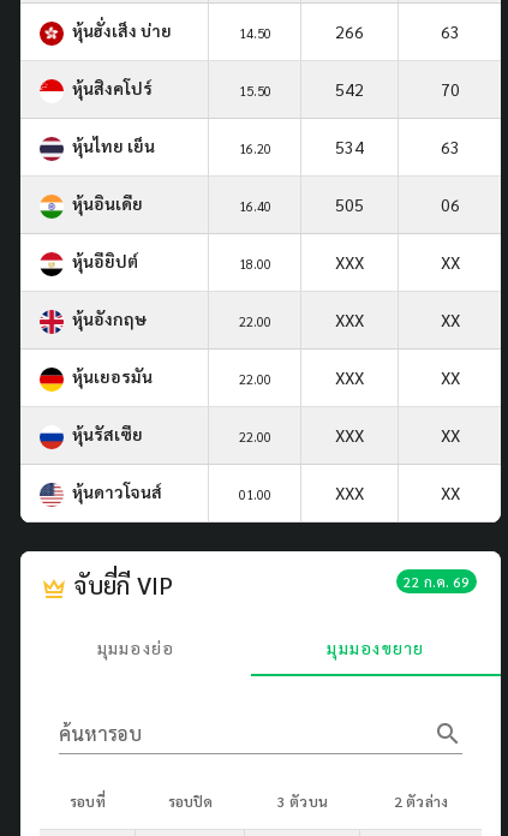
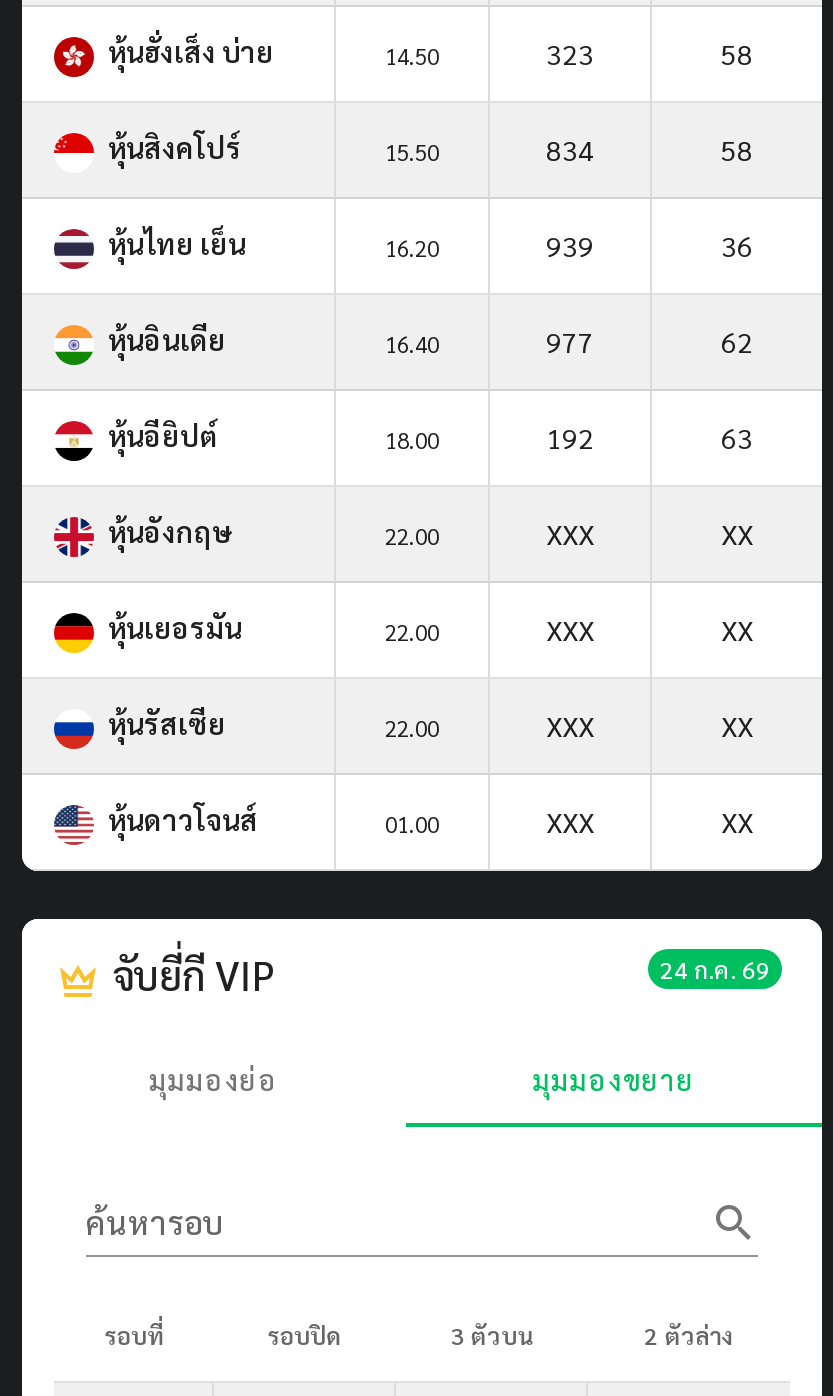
- 266
+ 323

- 63
+ 58

- 542
+ 834

- 70
+ 58

- 534
+ 939

- 63
+ 36

- 505
+ 977

- 06
+ 62

- XXX
- XX
+ 192
+ 63

- 22 ก.ค. 69
+ 24 ก.ค. 69
